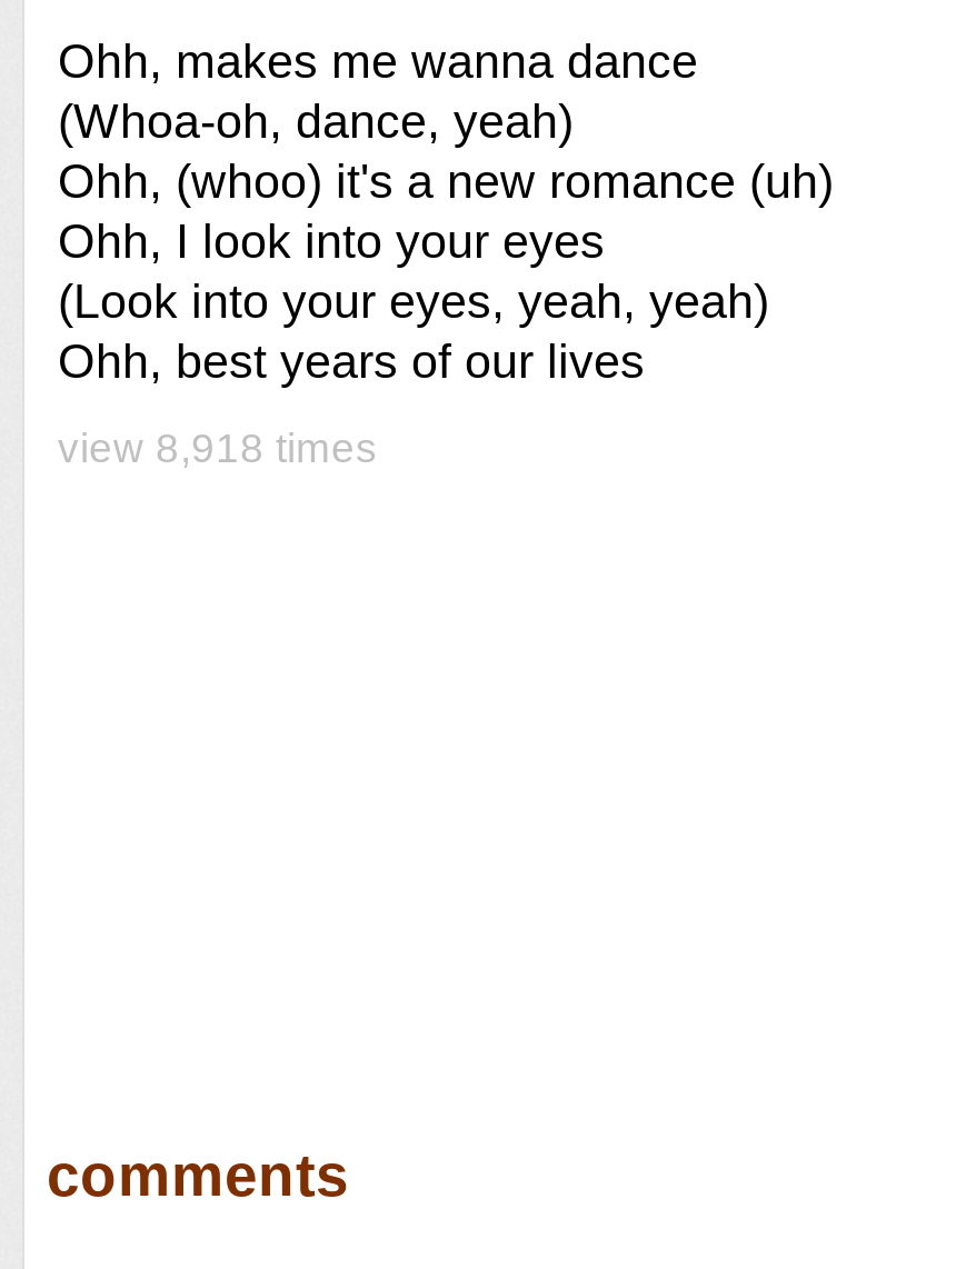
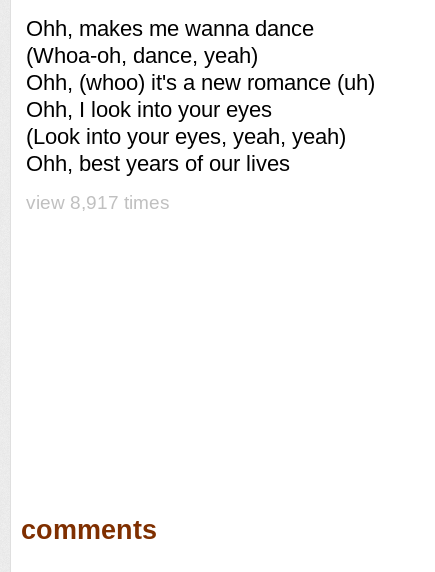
- view 8,918 times
+ view 8,917 times
